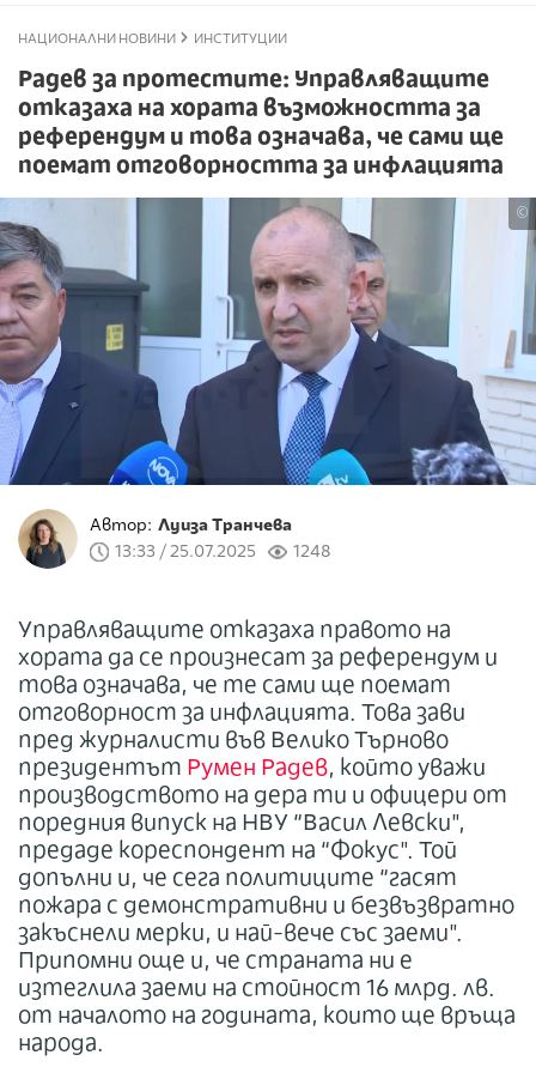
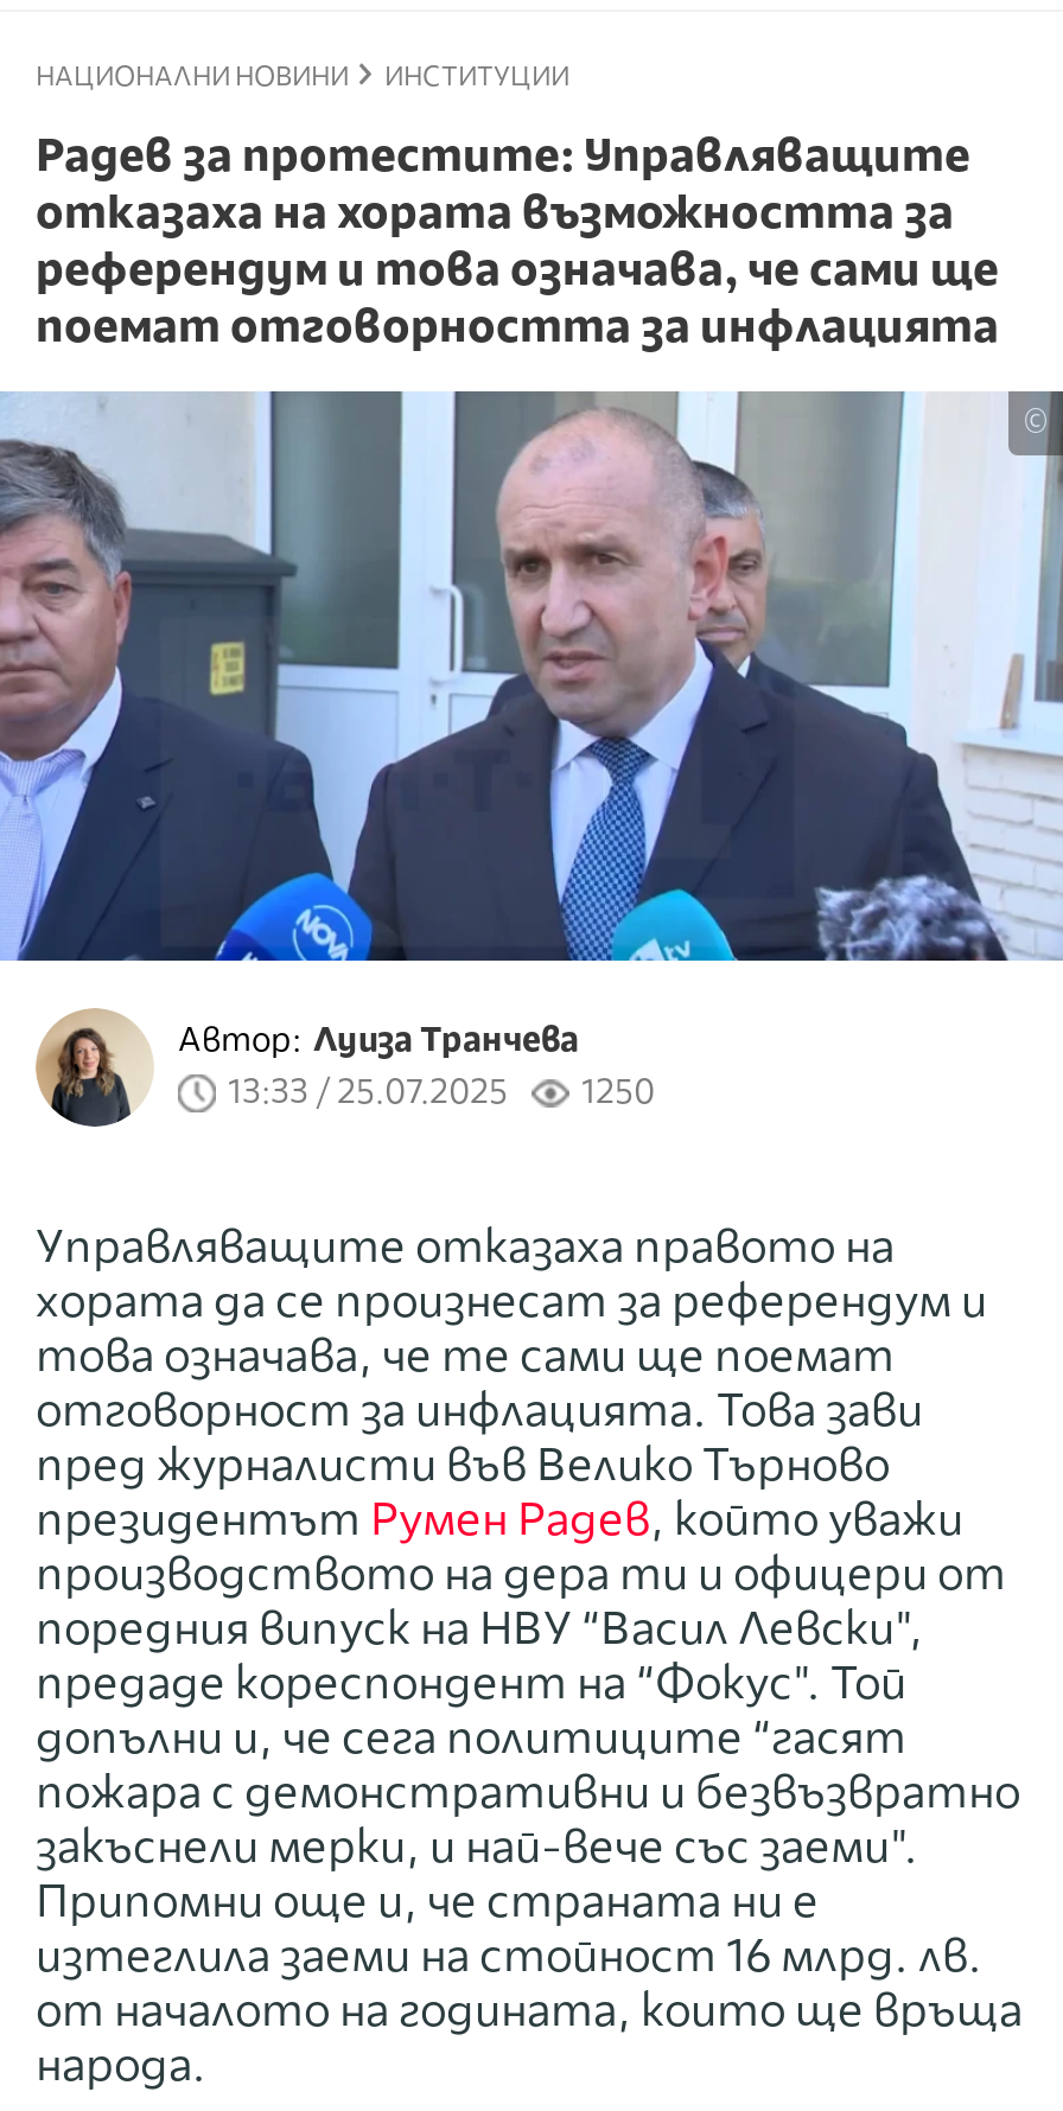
- 13:33 / 25.07.2025 1248
+ 13:33 / 25.07.2025 1250
